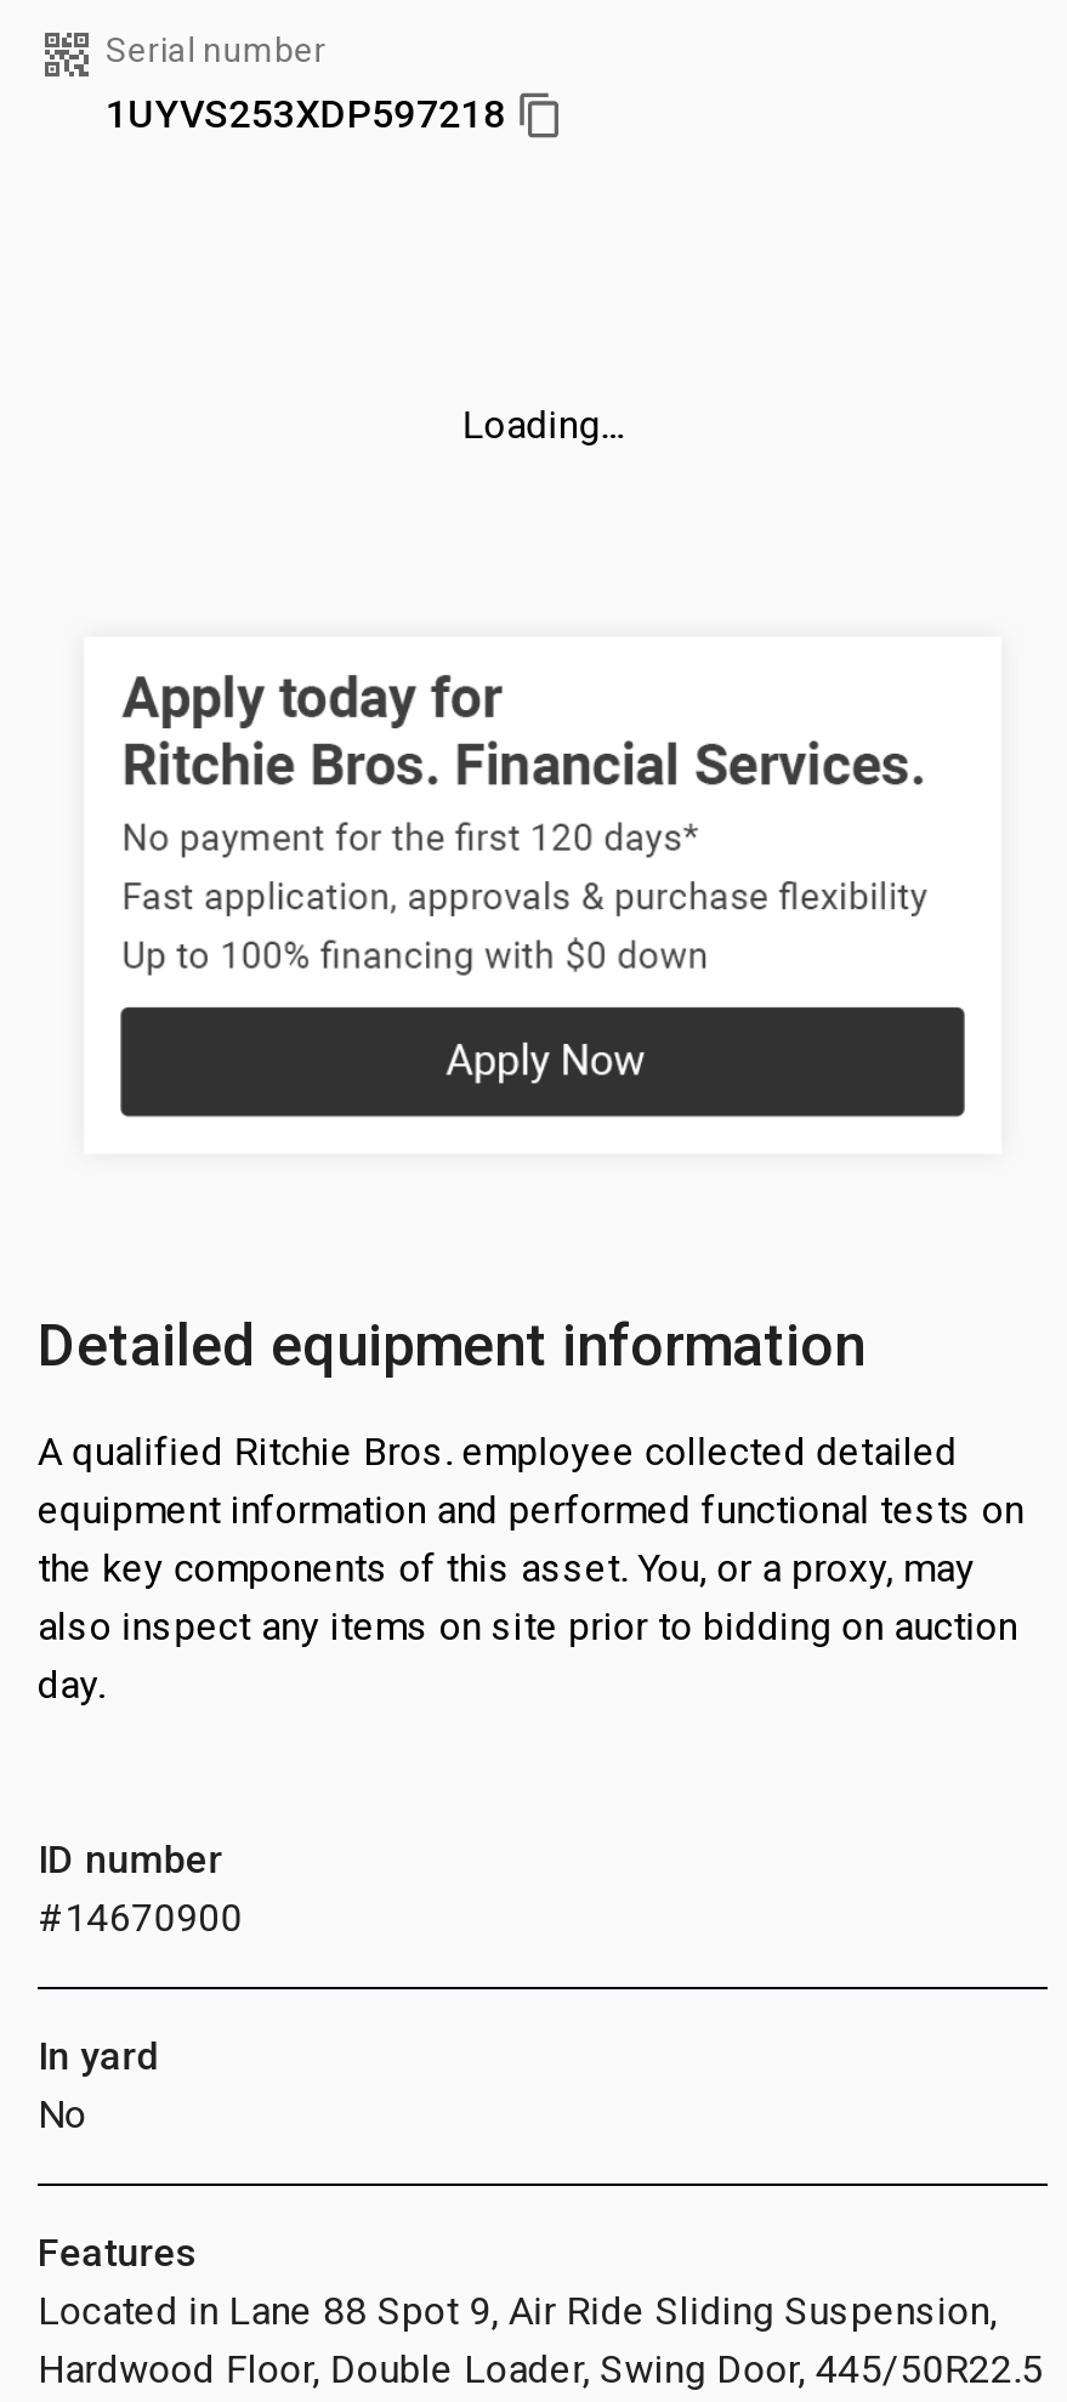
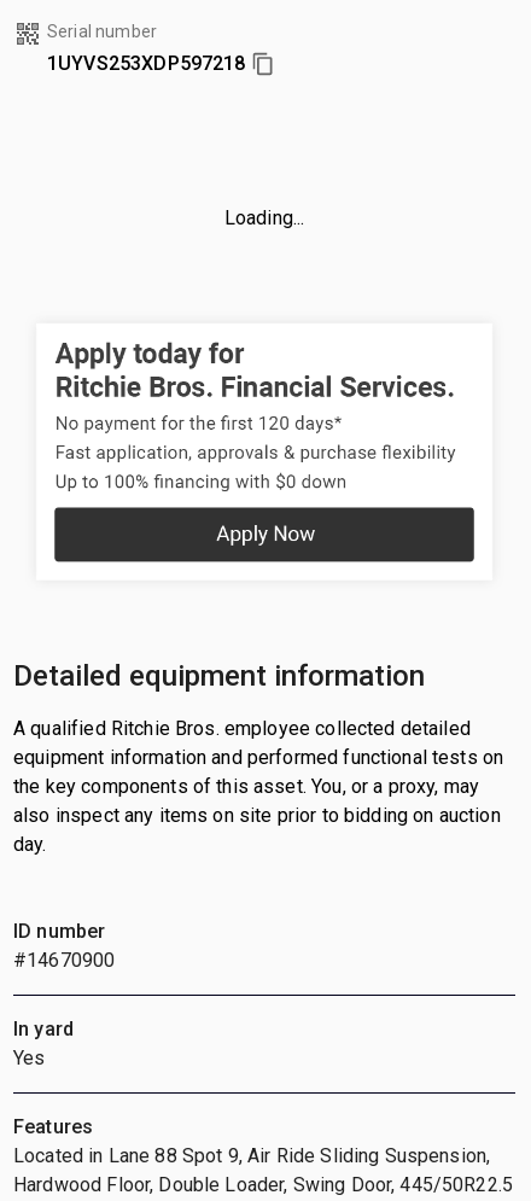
- No
+ Yes
